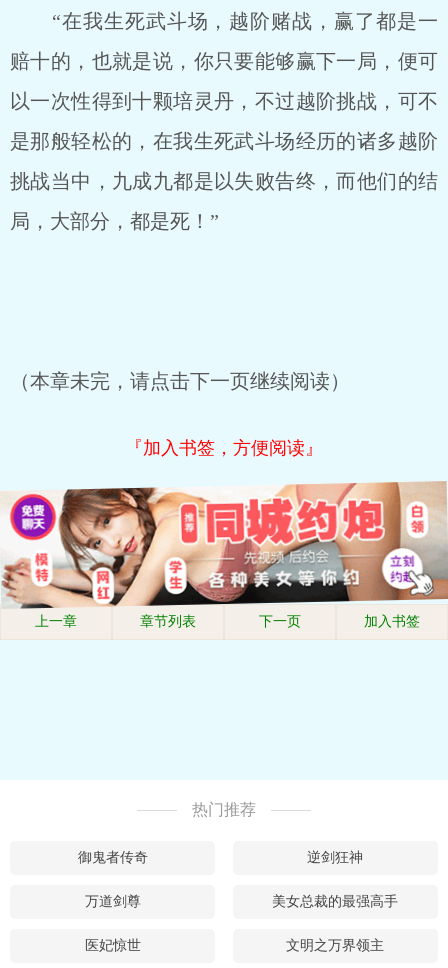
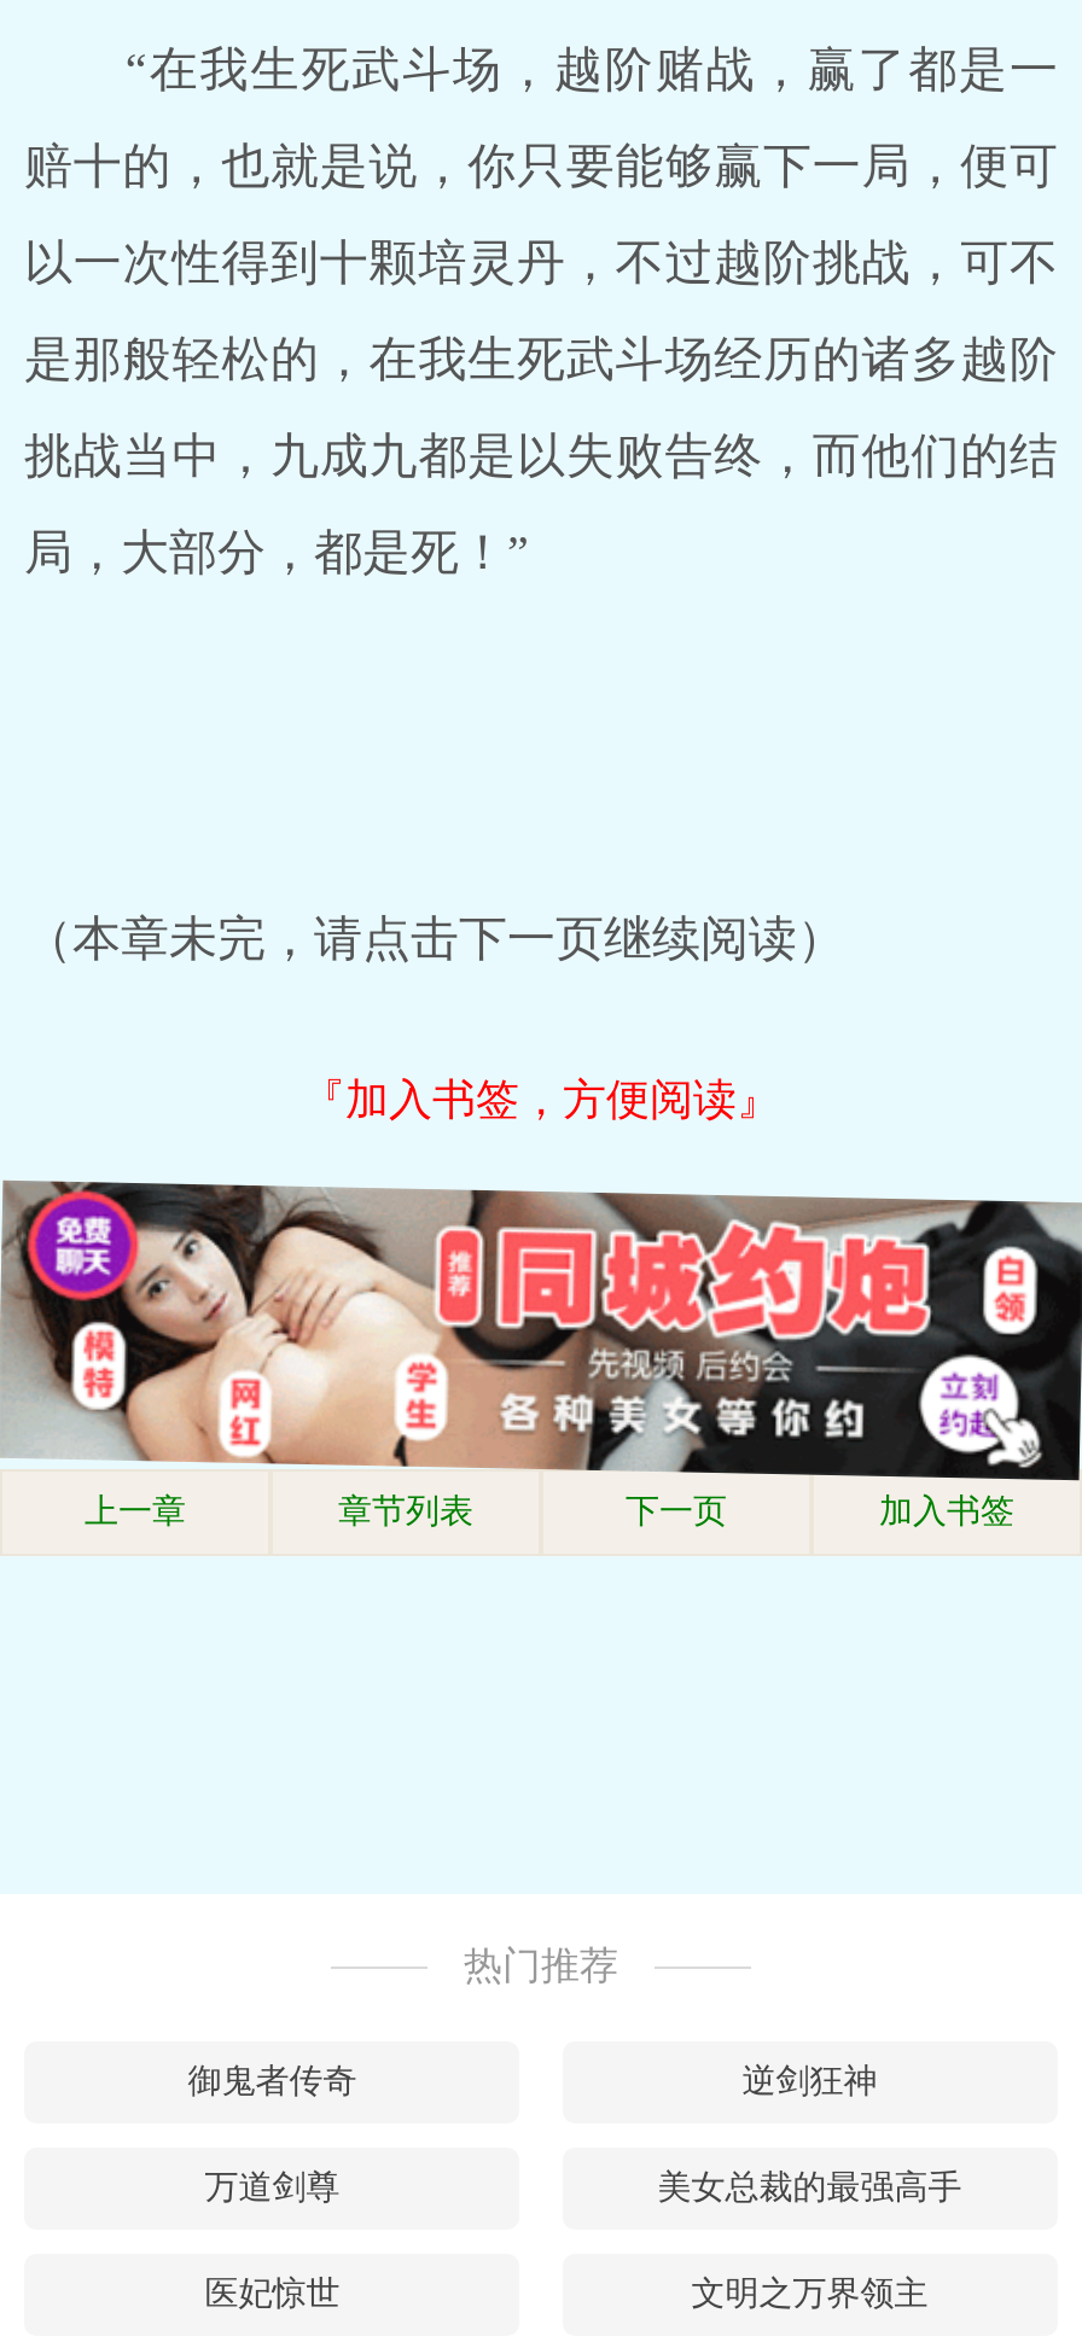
- [image]
+ [image]
